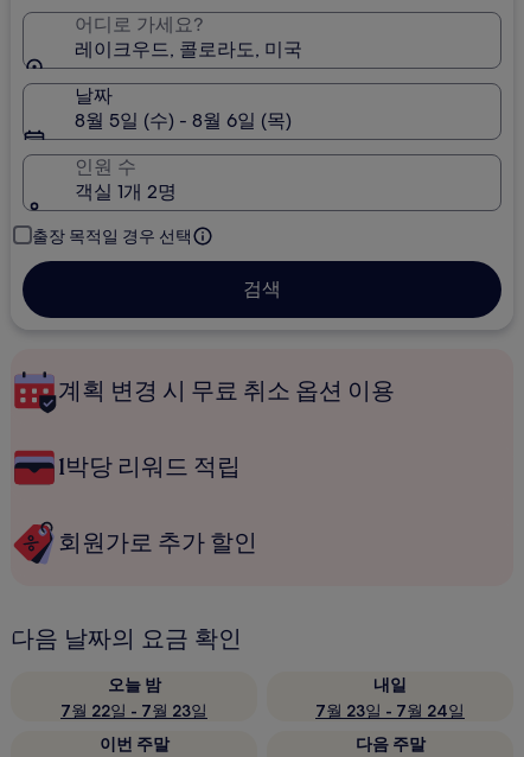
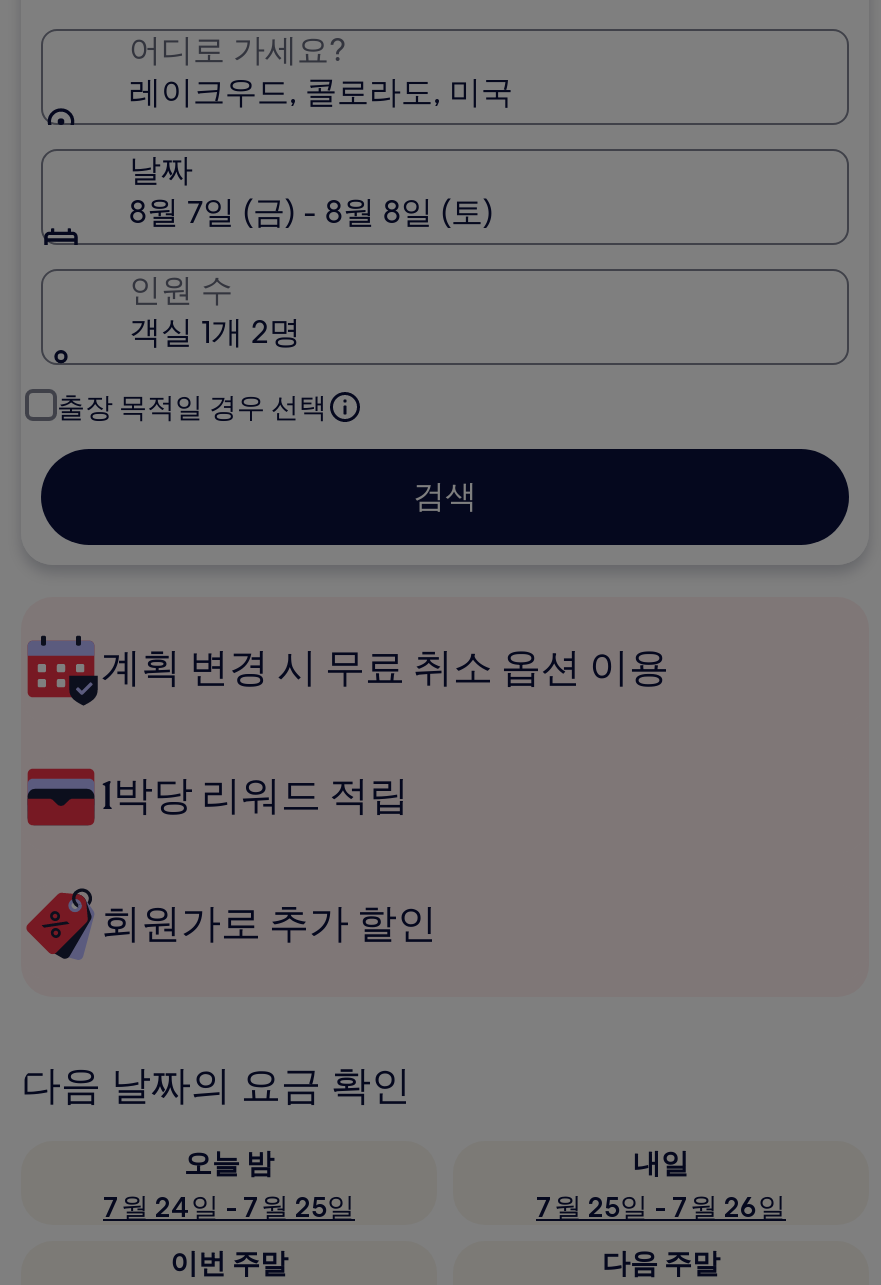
- 8월 5일 (수) - 8월 6일 (목)
+ 8월 7일 (금) - 8월 8일 (토)

- 7월 22일 - 7월 23일
+ 7월 24일 - 7월 25일

- 7월 23일 - 7월 24일
+ 7월 25일 - 7월 26일
